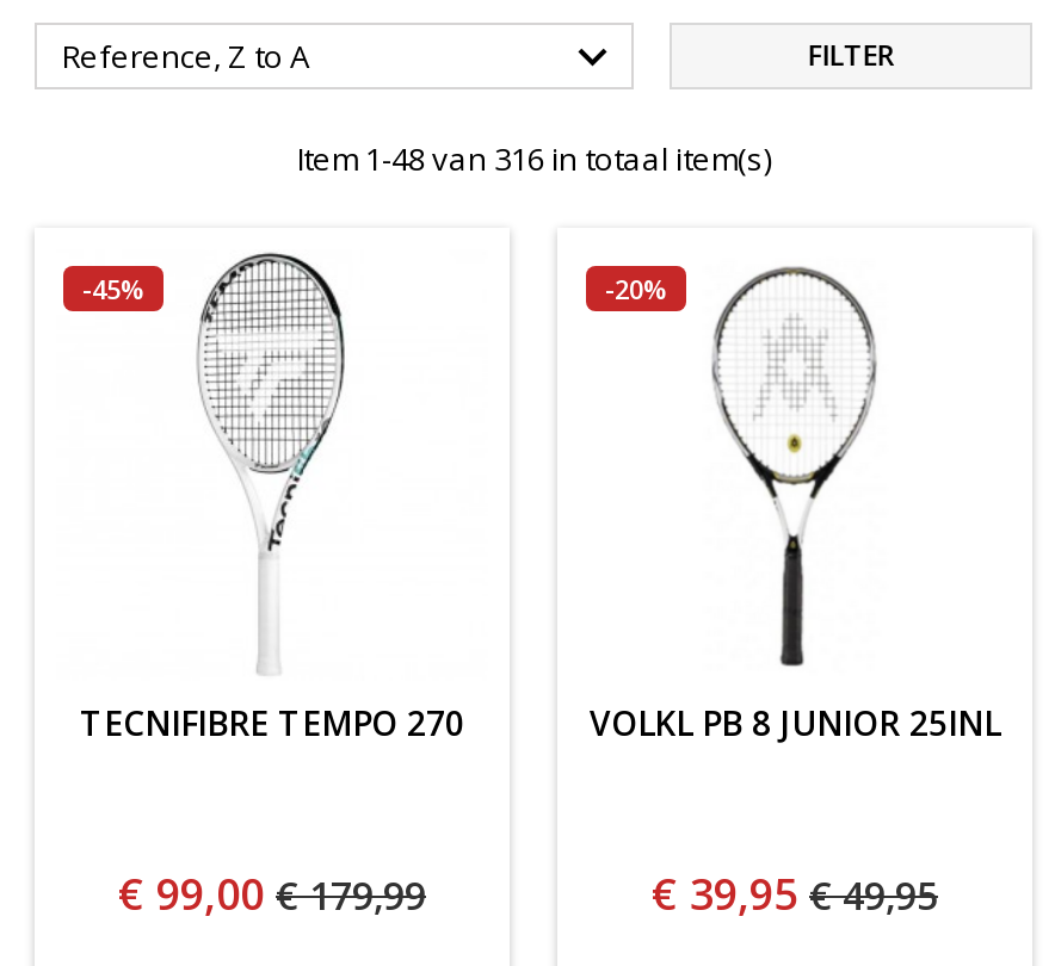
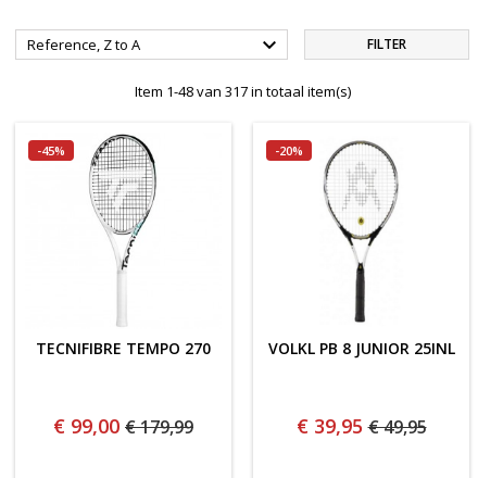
- Item 1-48 van 316 in totaal item(s)
+ Item 1-48 van 317 in totaal item(s)
